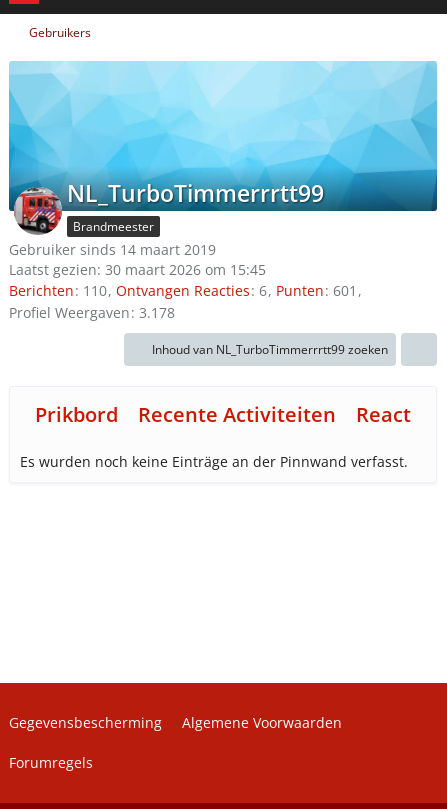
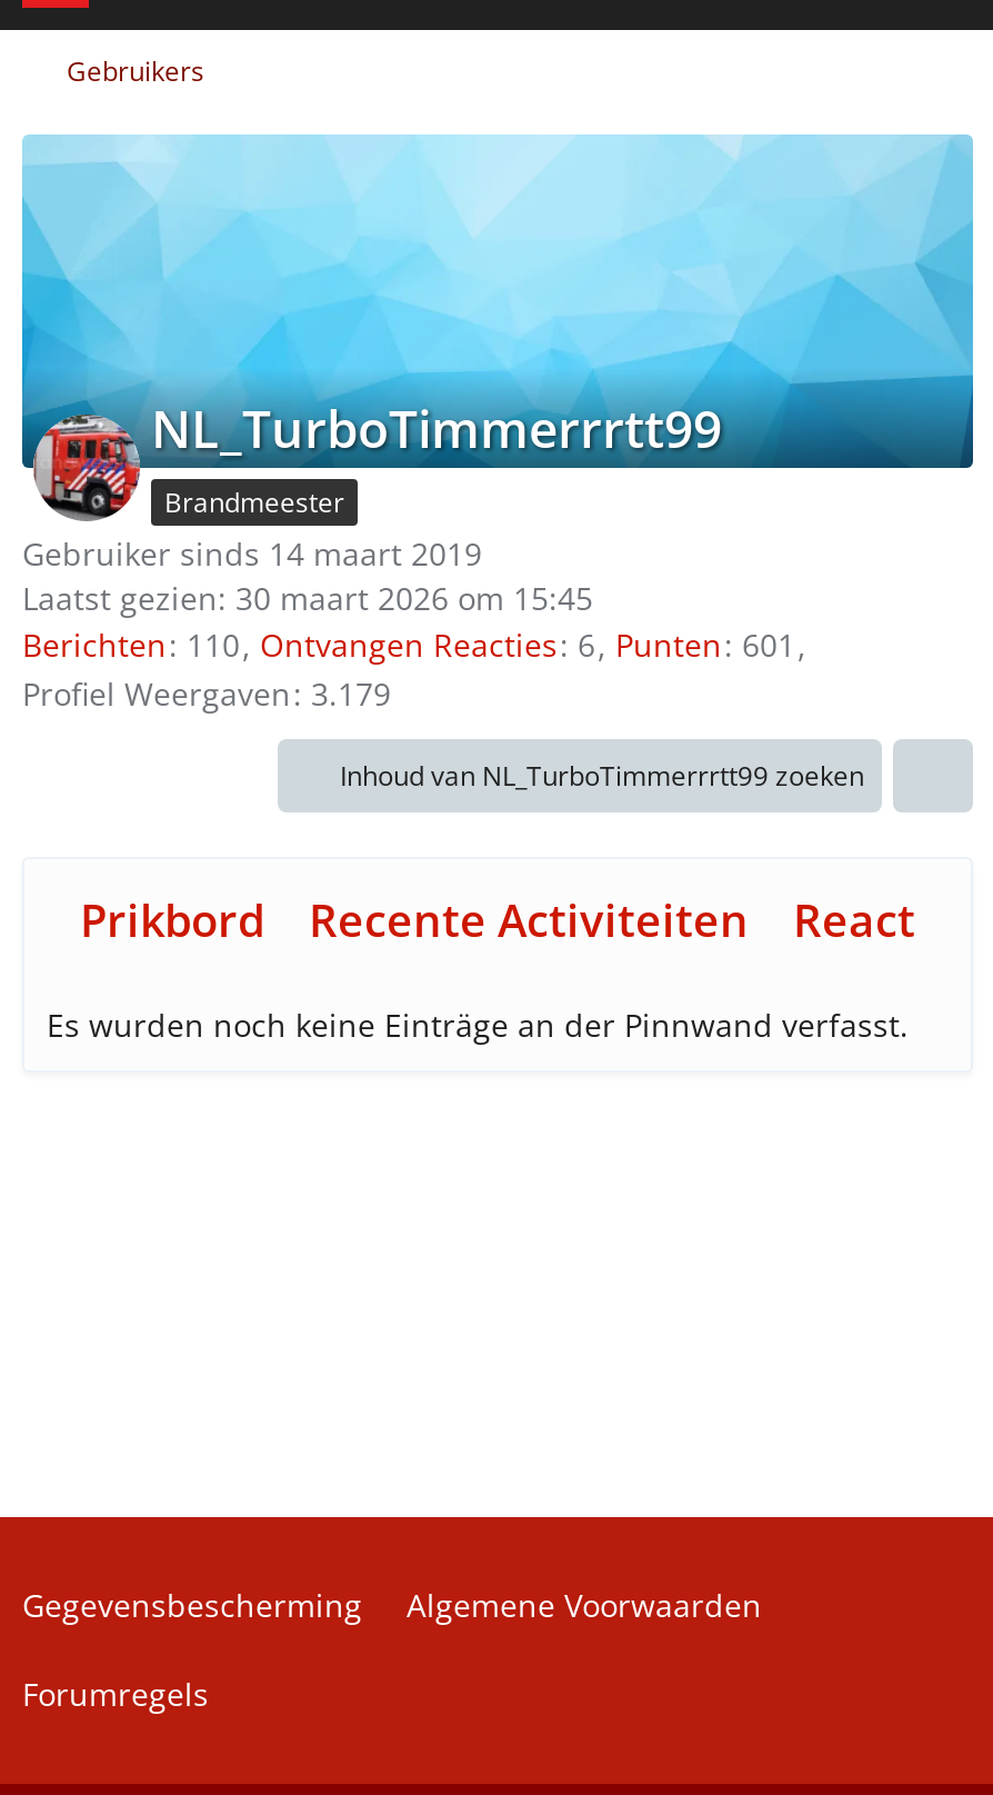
- Profiel Weergaven 3.178
+ Profiel Weergaven 3.179
